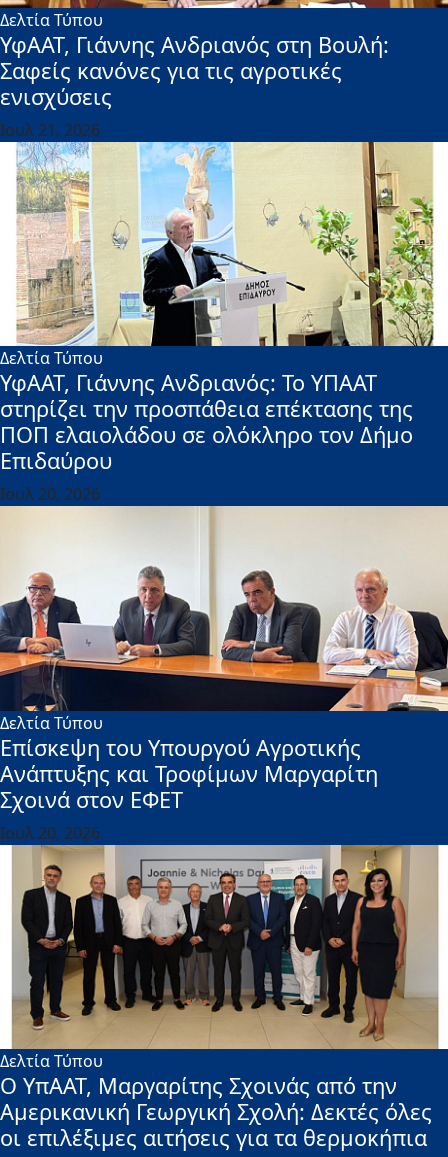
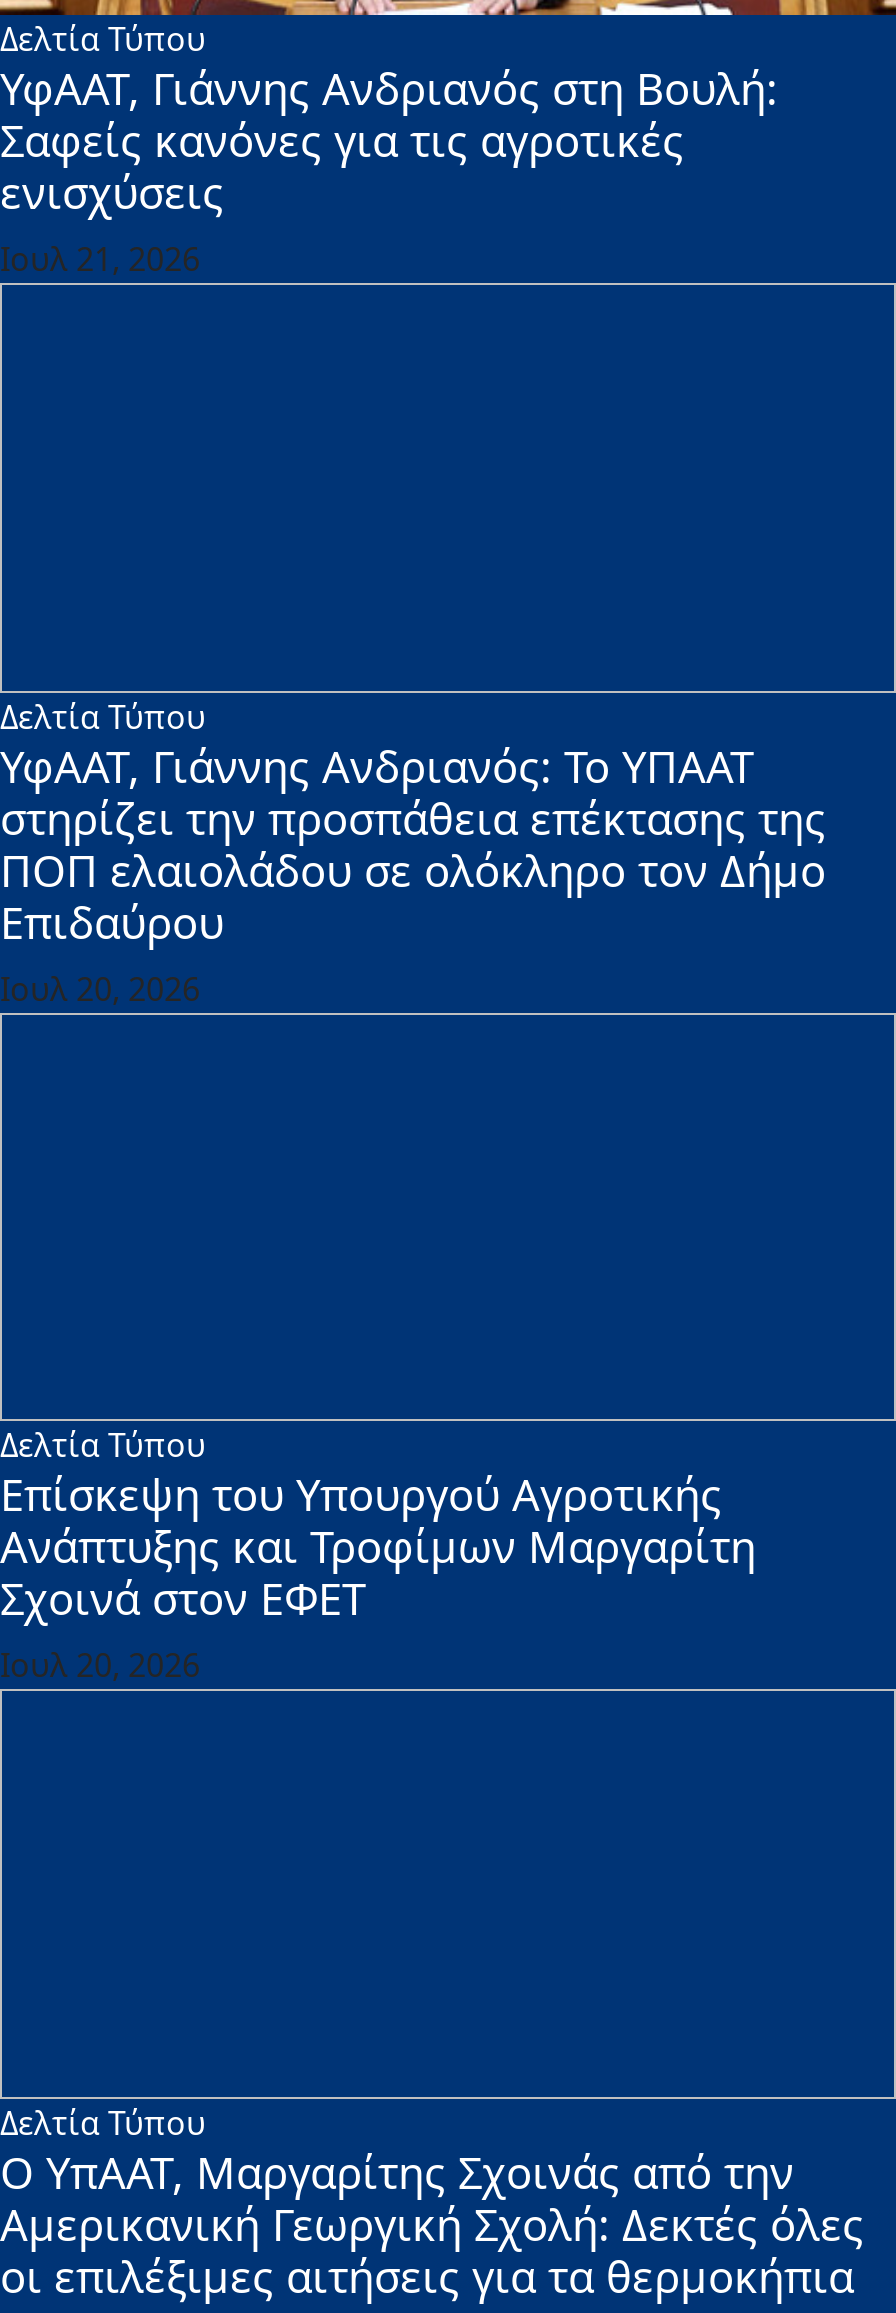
- [image]

- [image]

- [image]
